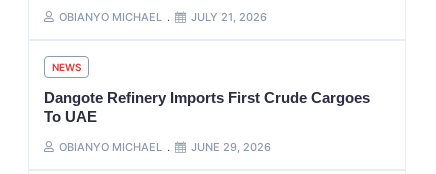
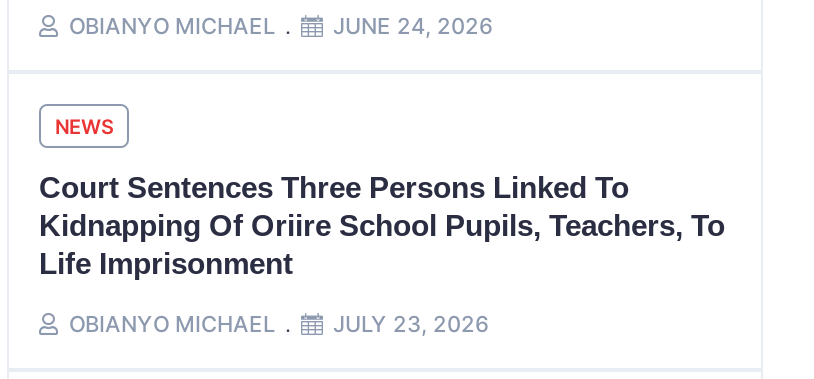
- JULY 21, 2026
+ JUNE 24, 2026

- Dangote Refinery Imports First Crude Cargoes
- To UAE
+ Court Sentences Three Persons Linked To
+ Kidnapping Of Oriire School Pupils, Teachers, To
+ Life Imprisonment

- JUNE 29, 2026
+ JULY 23, 2026
